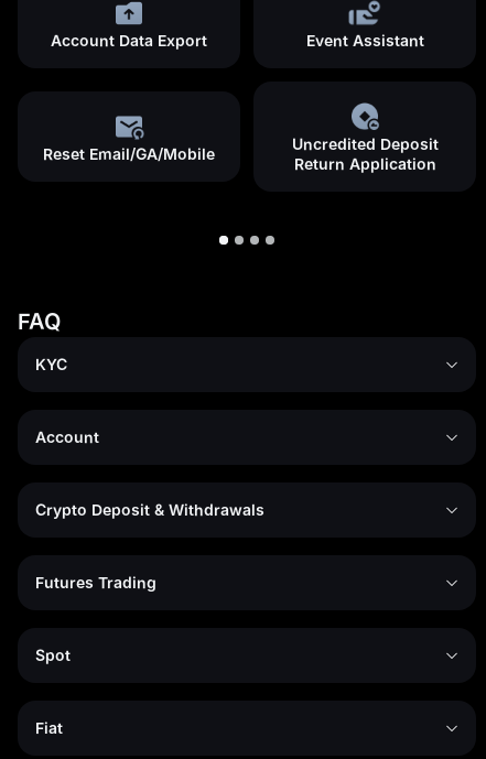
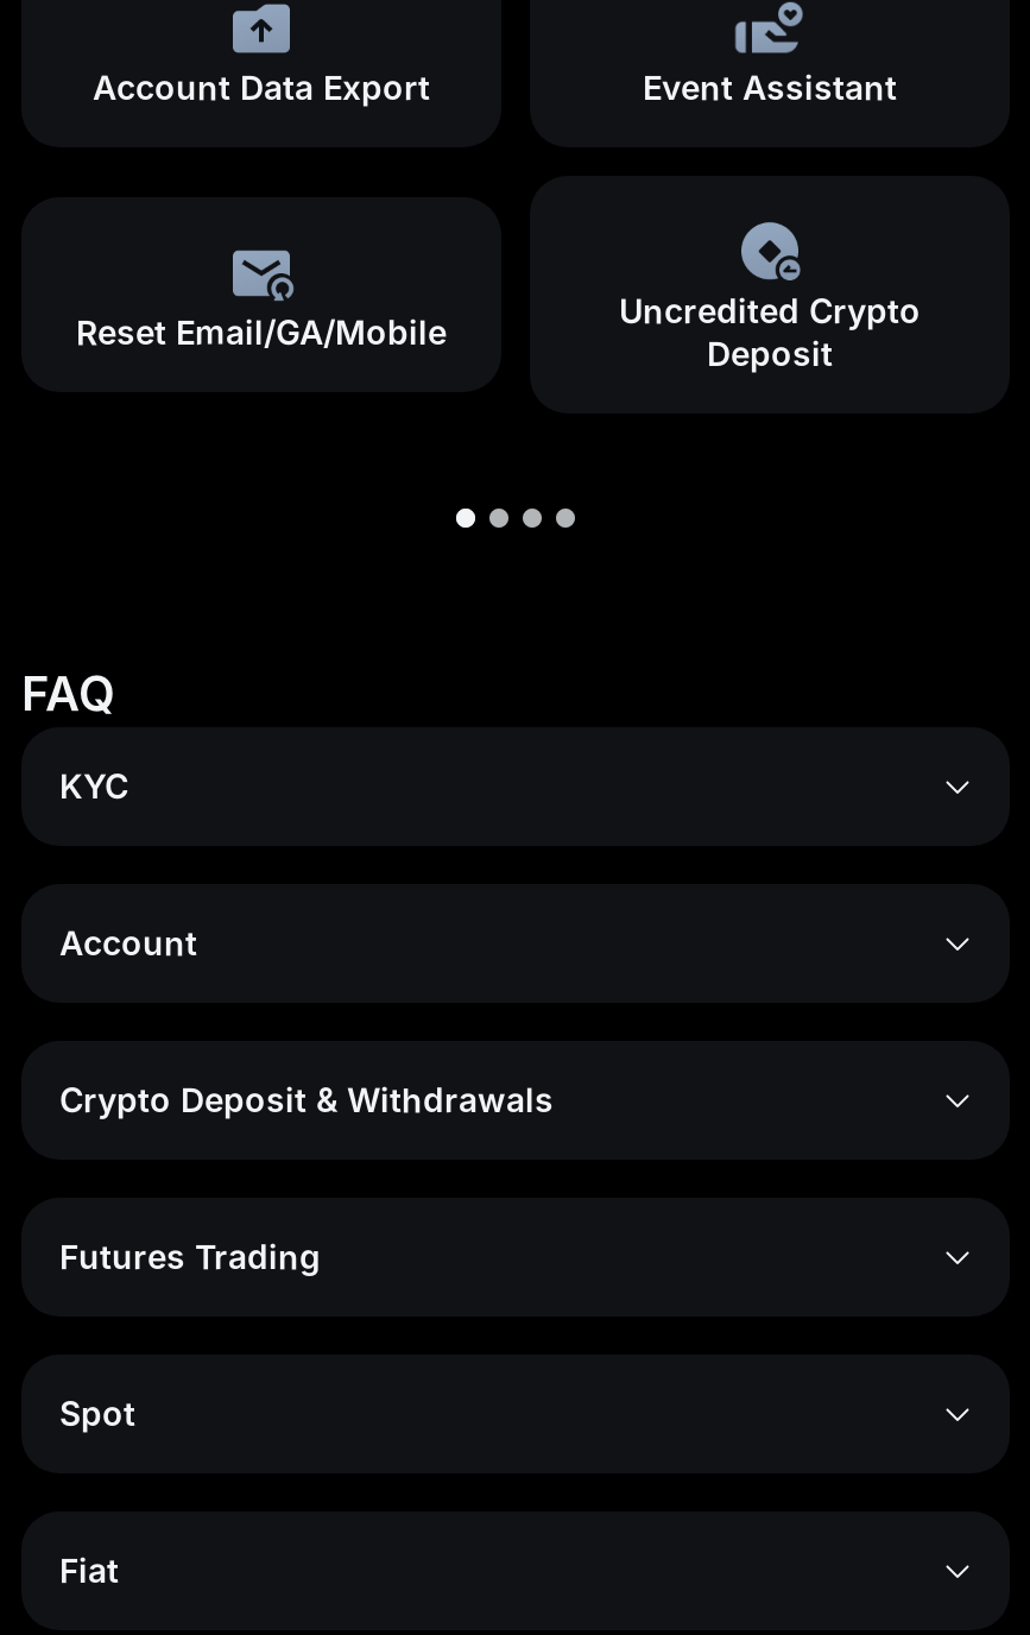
- Uncredited Deposit
- Return Application
+ Uncredited Crypto
+ Deposit
